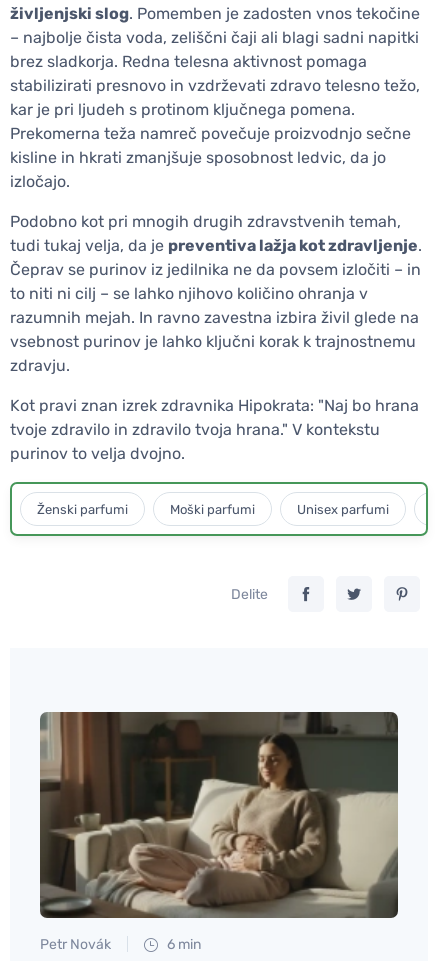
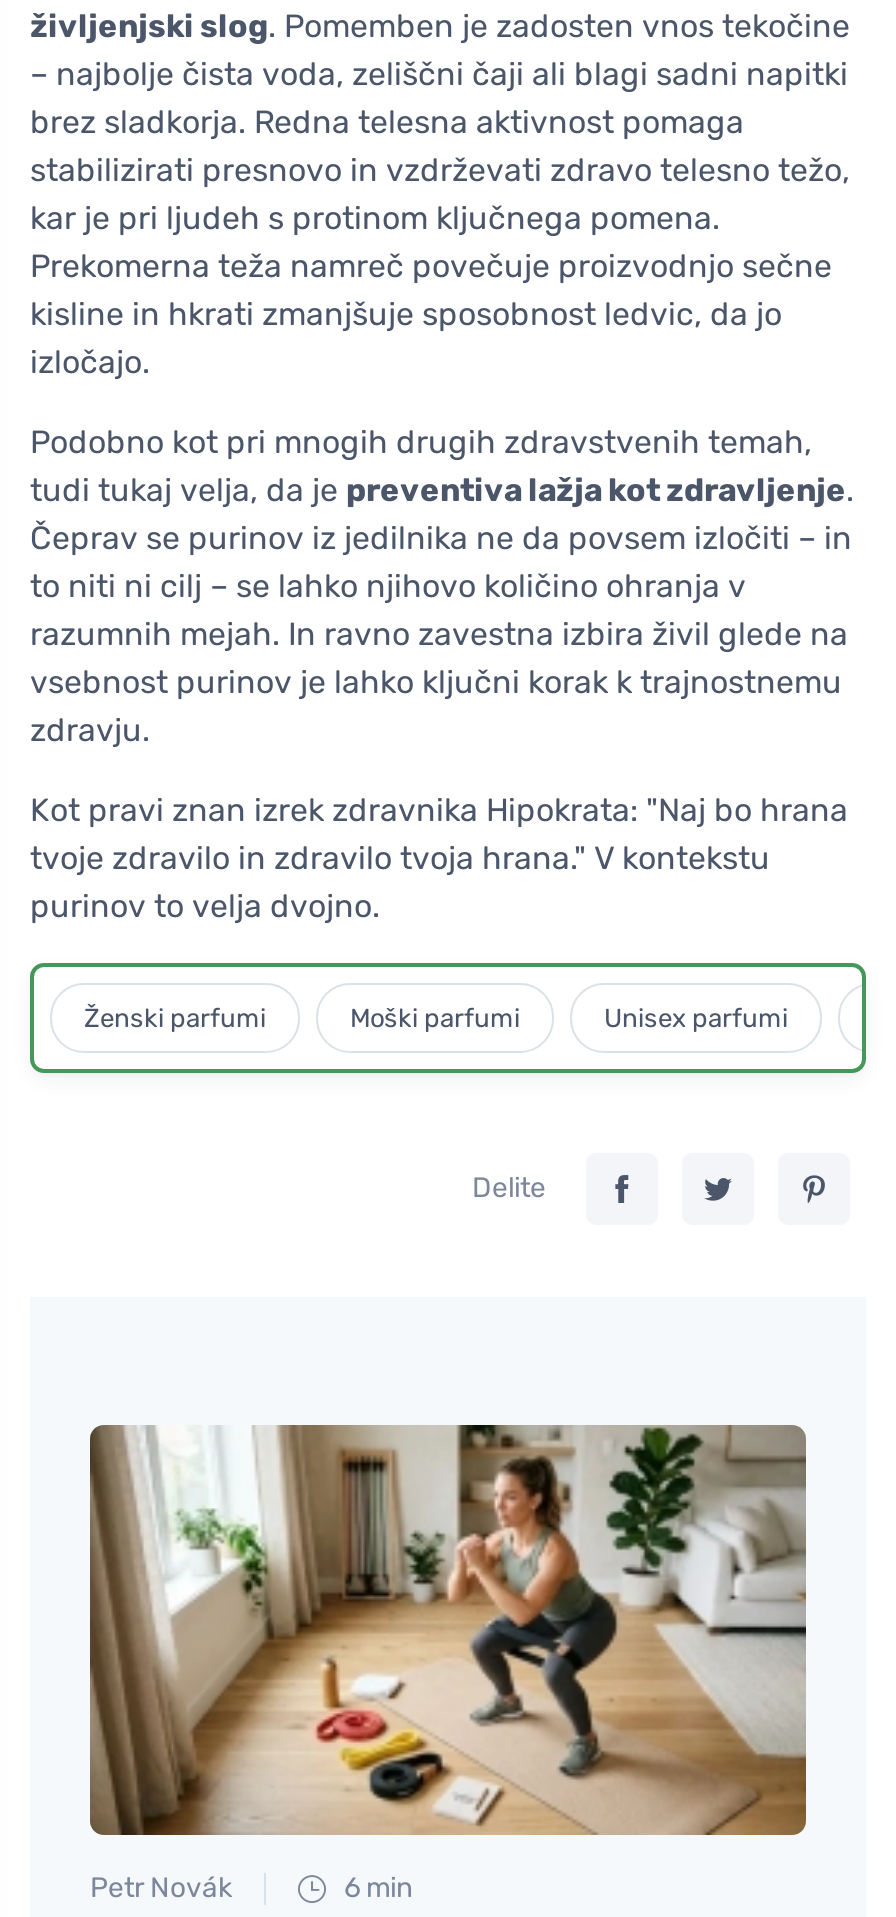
- [image]
+ [image]
